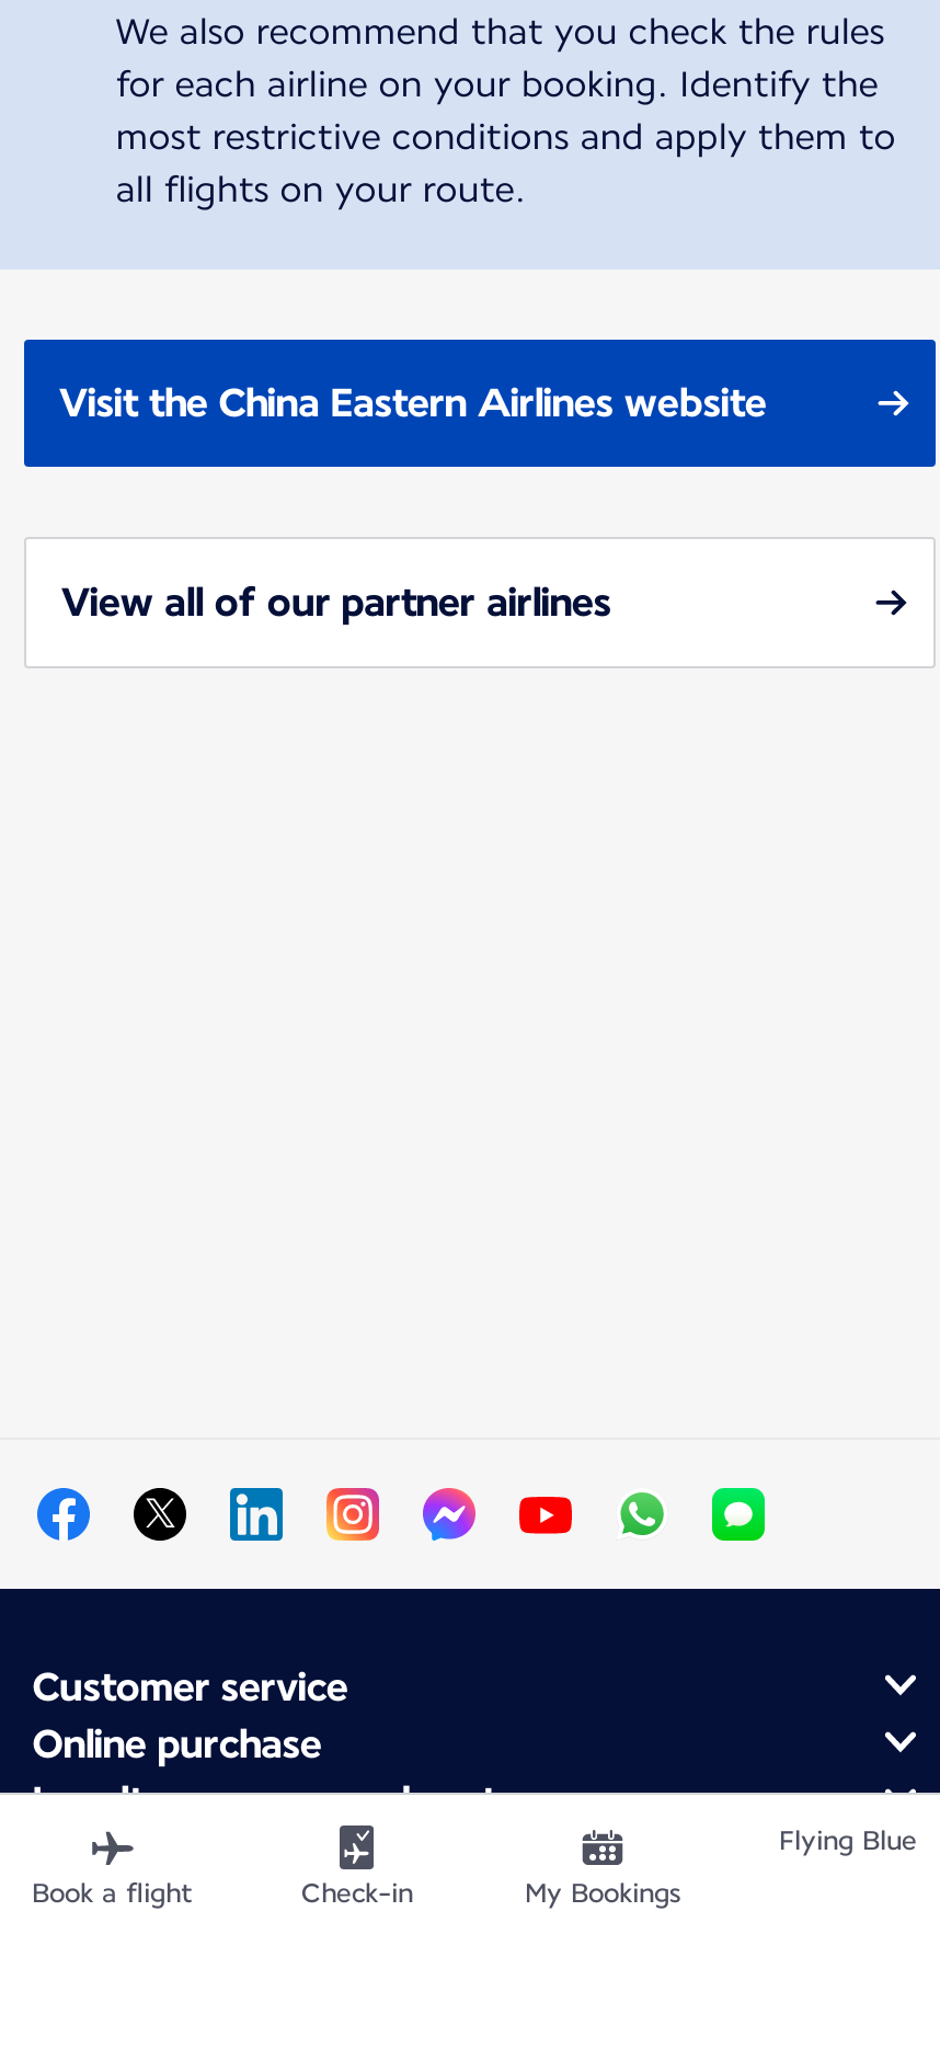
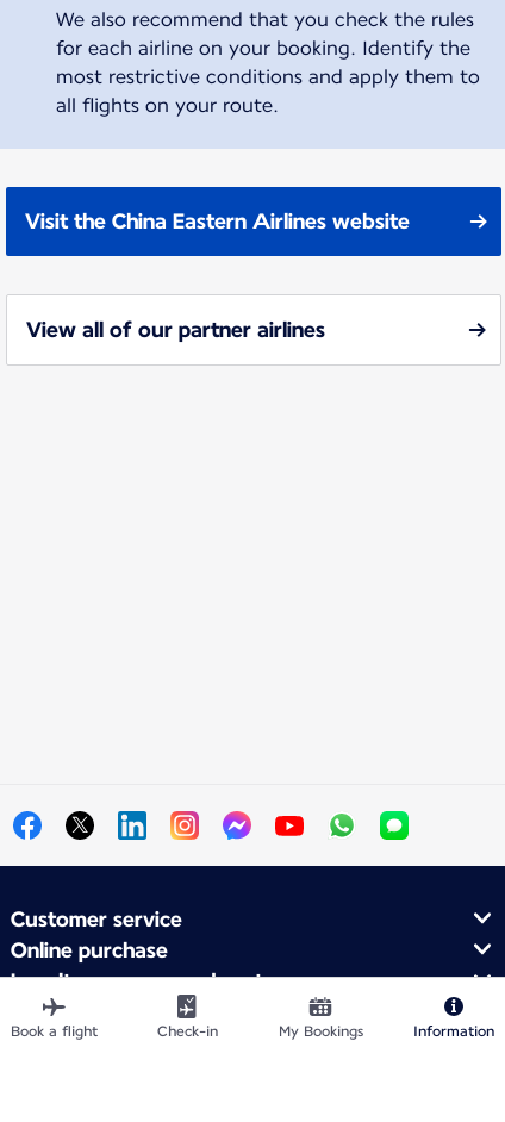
- Flying Blue
+ Information
